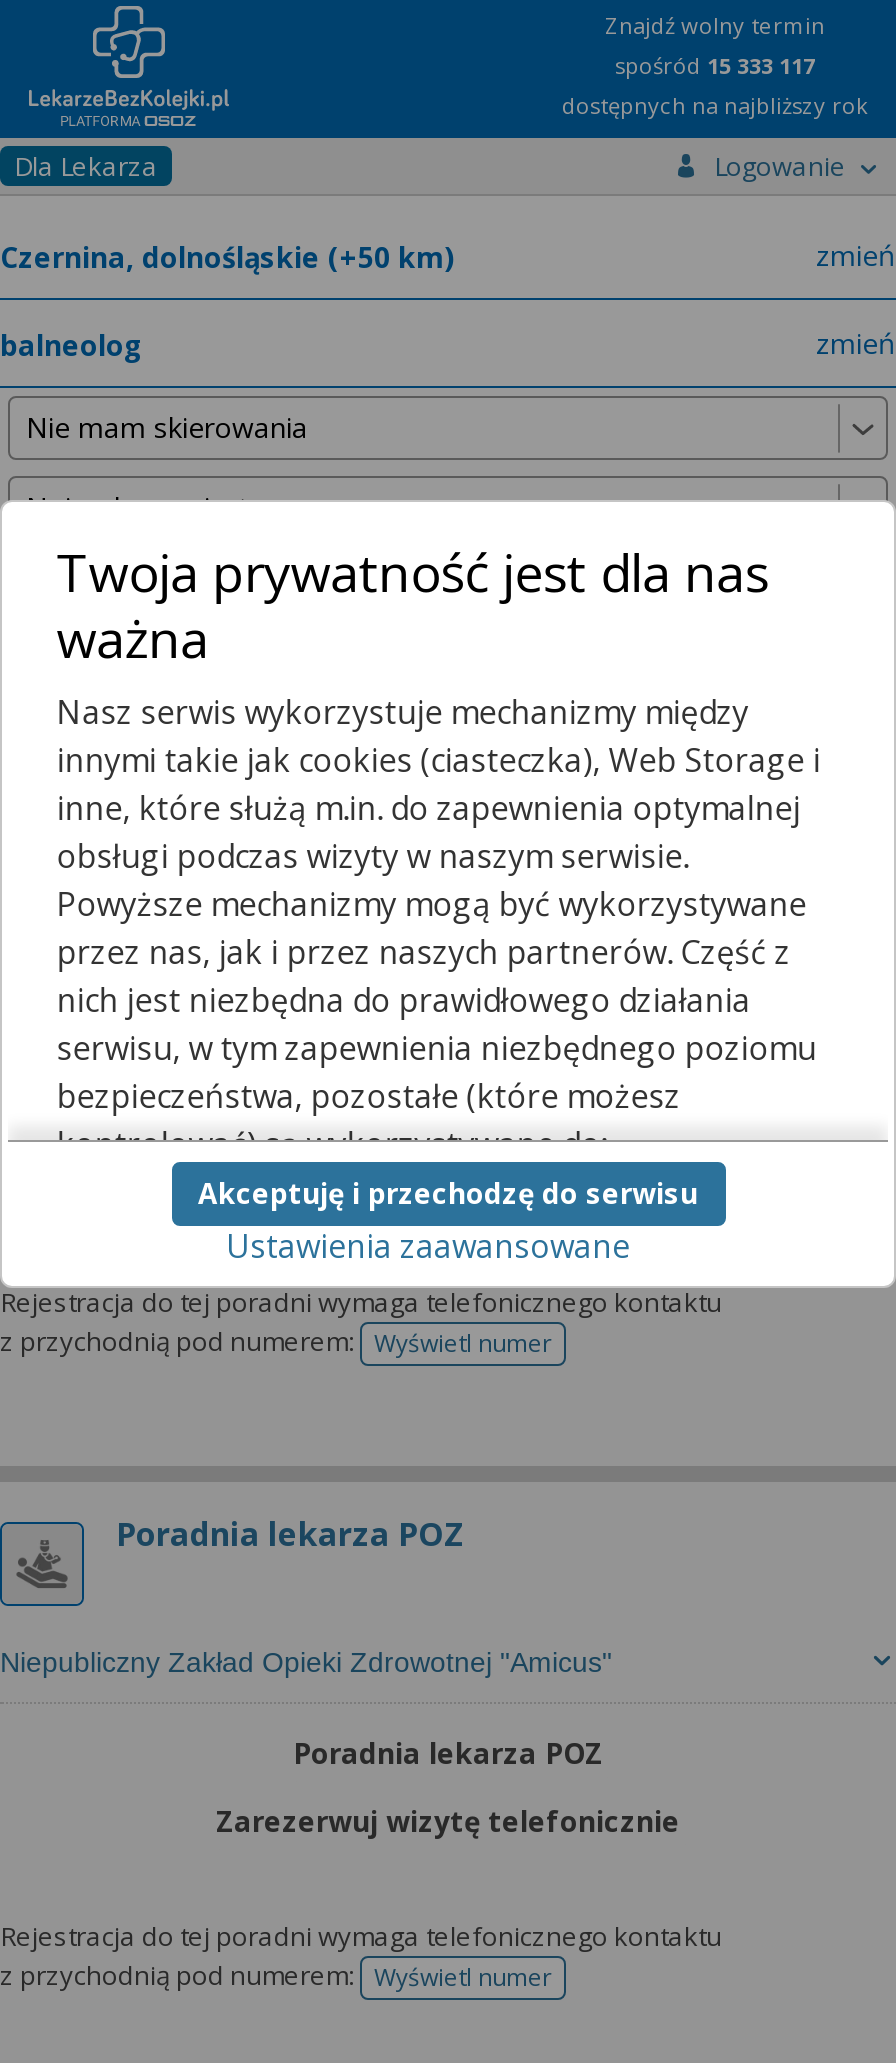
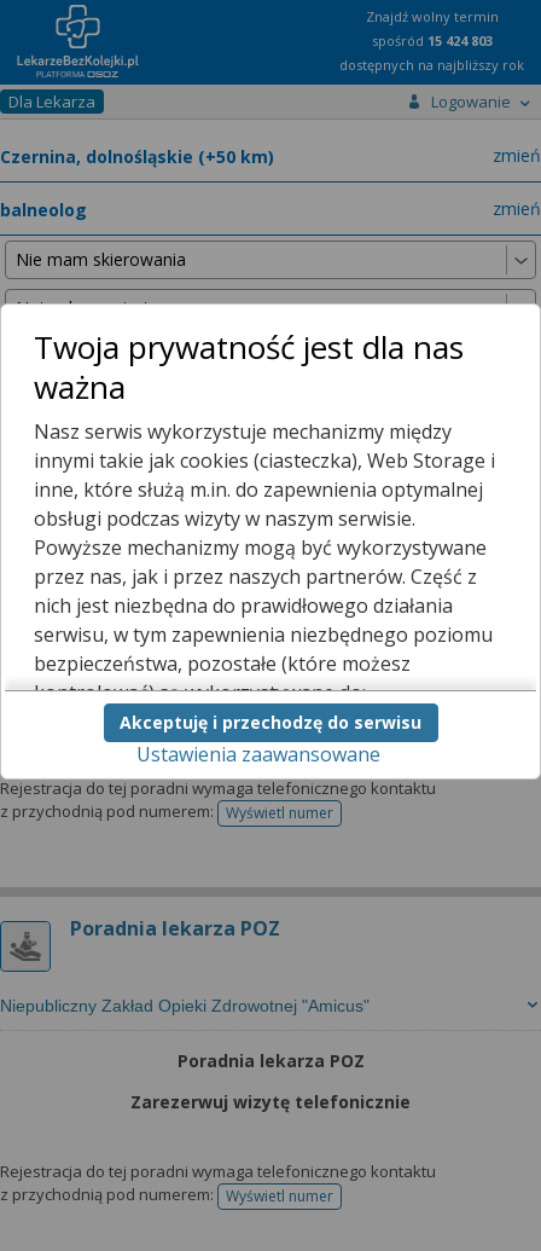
- spośród 15 333 117
+ spośród 15 424 803
